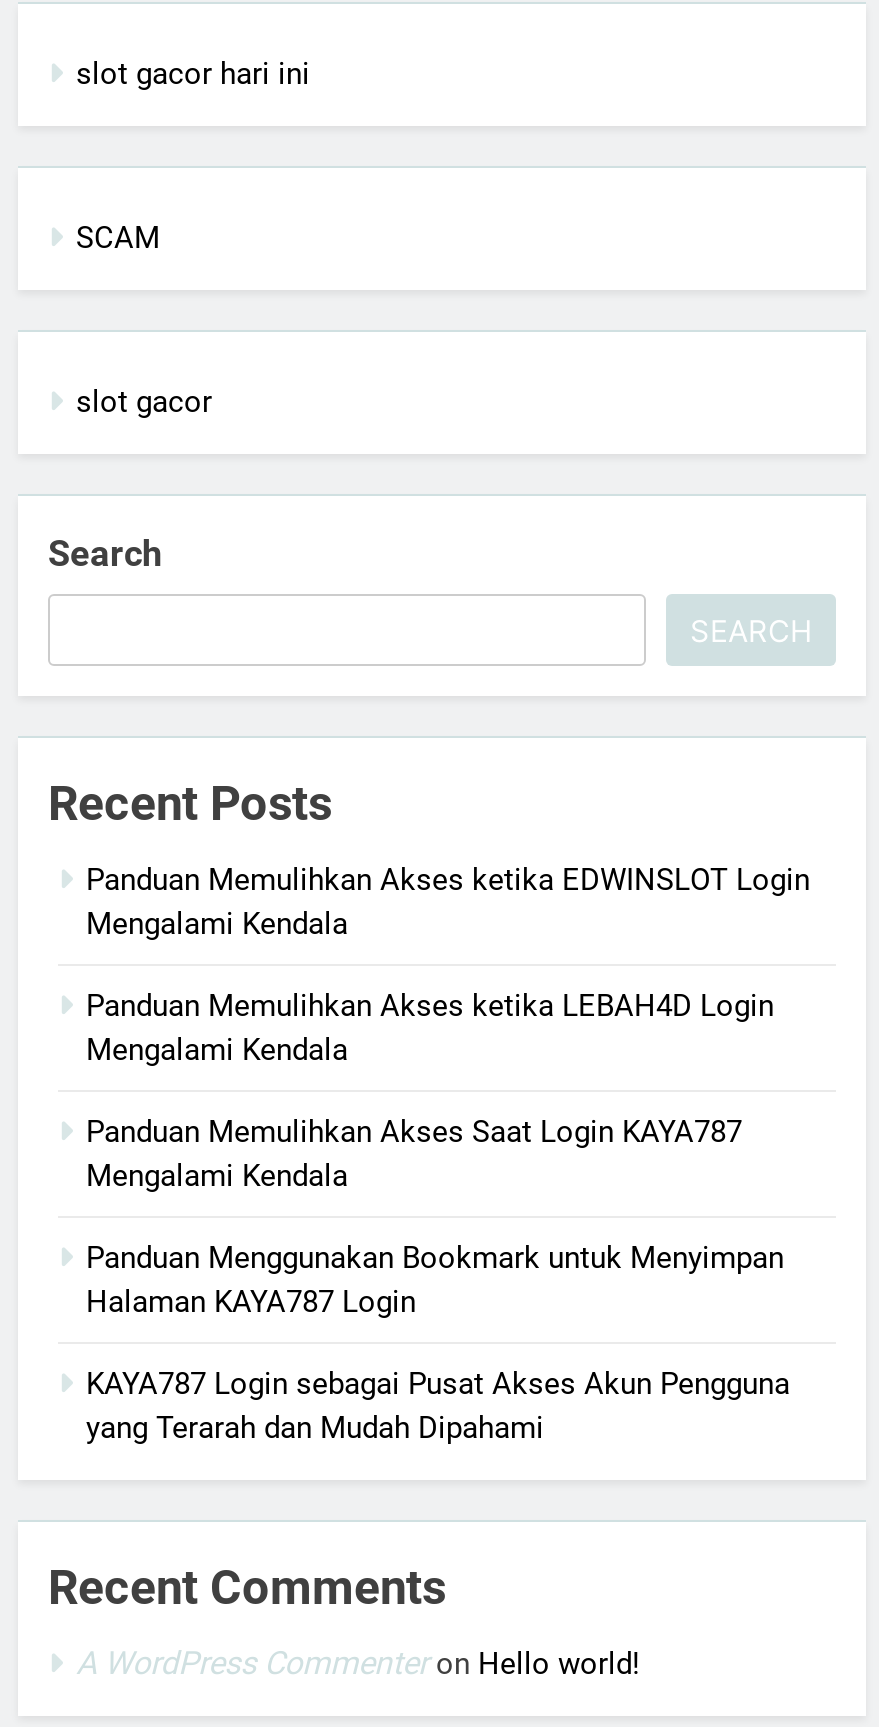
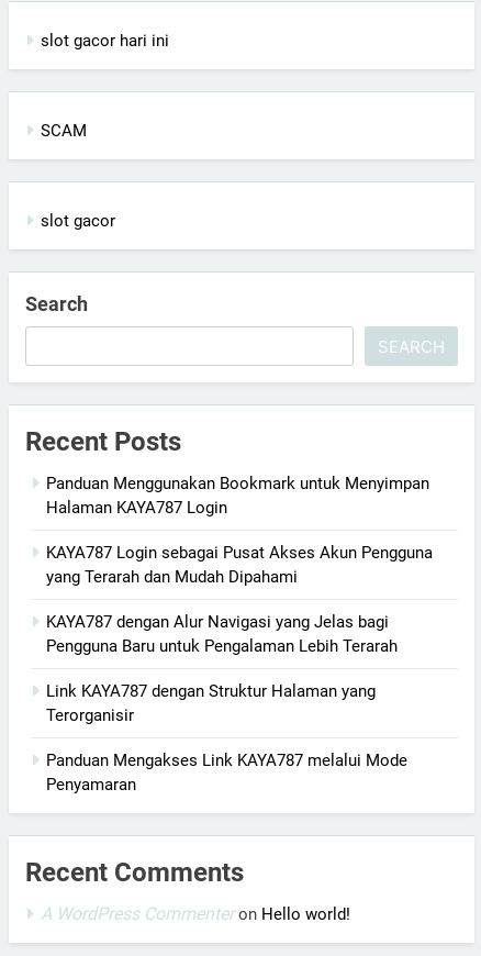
- Panduan Memulihkan Akses ketika EDWINSLOT Login
- Mengalami Kendala
- Panduan Memulihkan Akses ketika LEBAH4D Login
- Mengalami Kendala
- Panduan Memulihkan Akses Saat Login KAYA787
- Mengalami Kendala

moved up: Panduan Menggunakan Bookmark untuk Menyimpan | Halaman KAYA787 Login | KAYA787 Login sebagai Pusat Akses Akun Pengguna | yang Terarah dan Mudah Dipahami

+ KAYA787 dengan Alur Navigasi yang Jelas bagi
+ Pengguna Baru untuk Pengalaman Lebih Terarah
+ Link KAYA787 dengan Struktur Halaman yang
+ Terorganisir
+ Panduan Mengakses Link KAYA787 melalui Mode
+ Penyamaran
